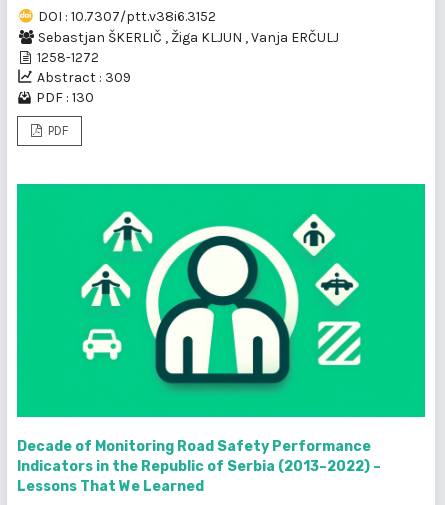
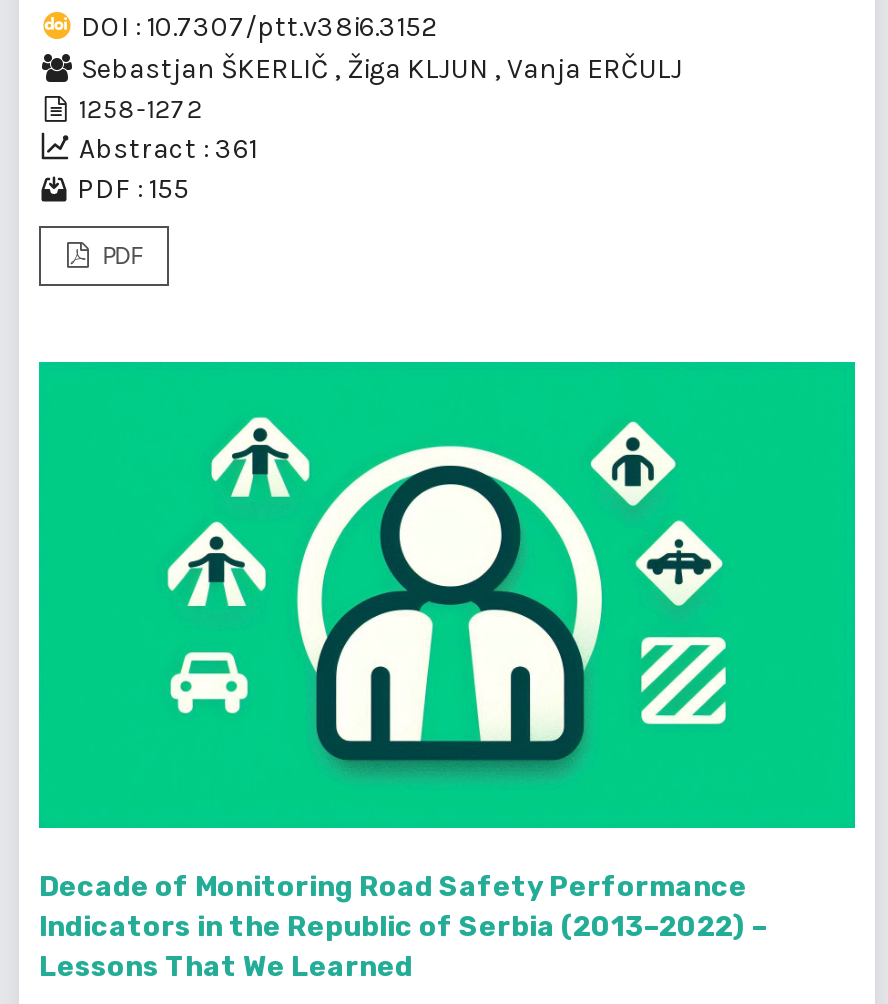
- Abstract : 309
+ Abstract : 361

- PDF : 130
+ PDF : 155
